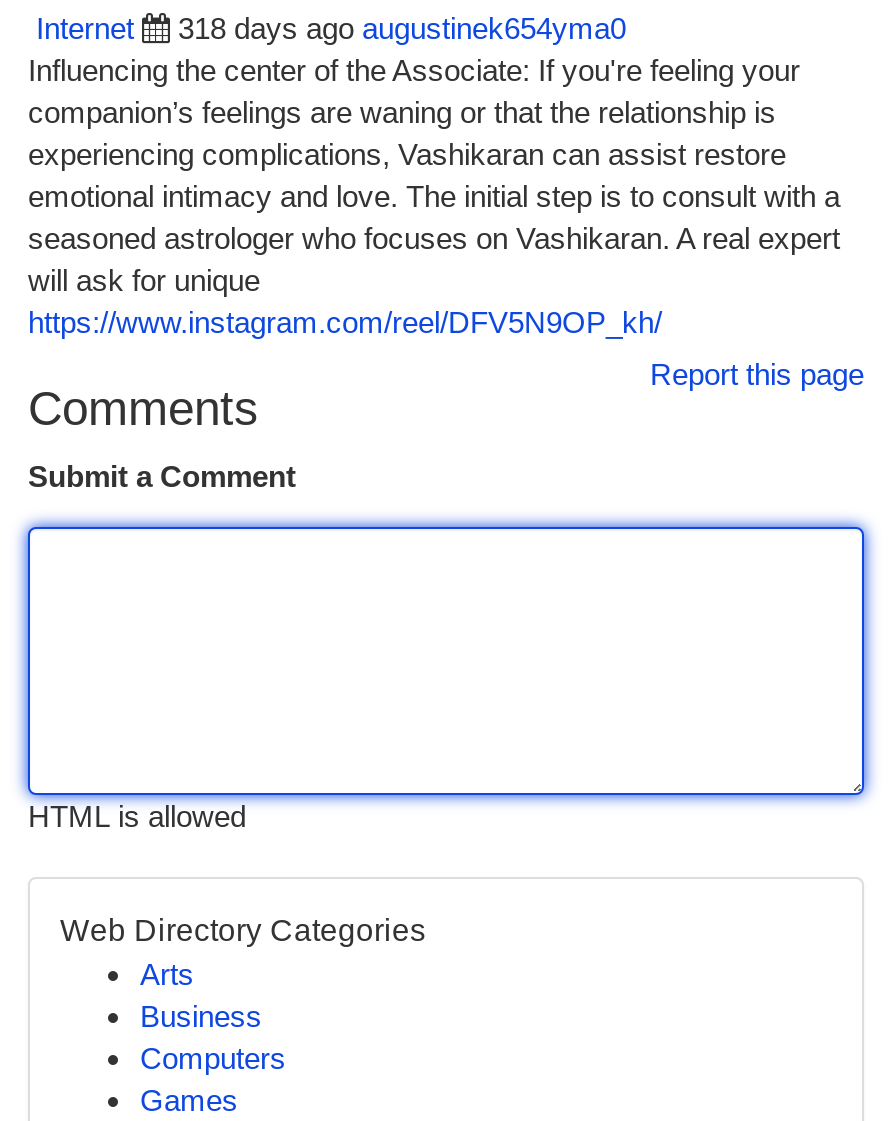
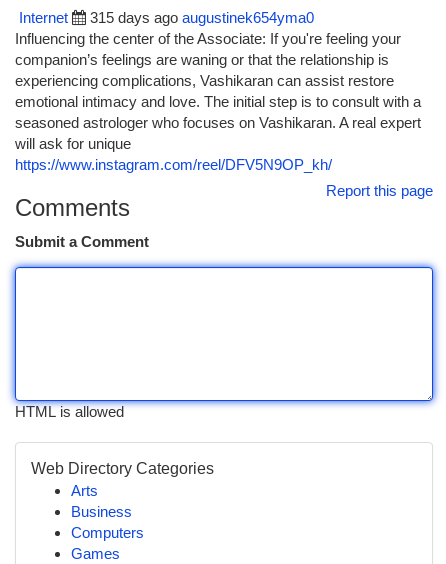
- 318 days ago augustinek654yma0
+ 315 days ago augustinek654yma0
